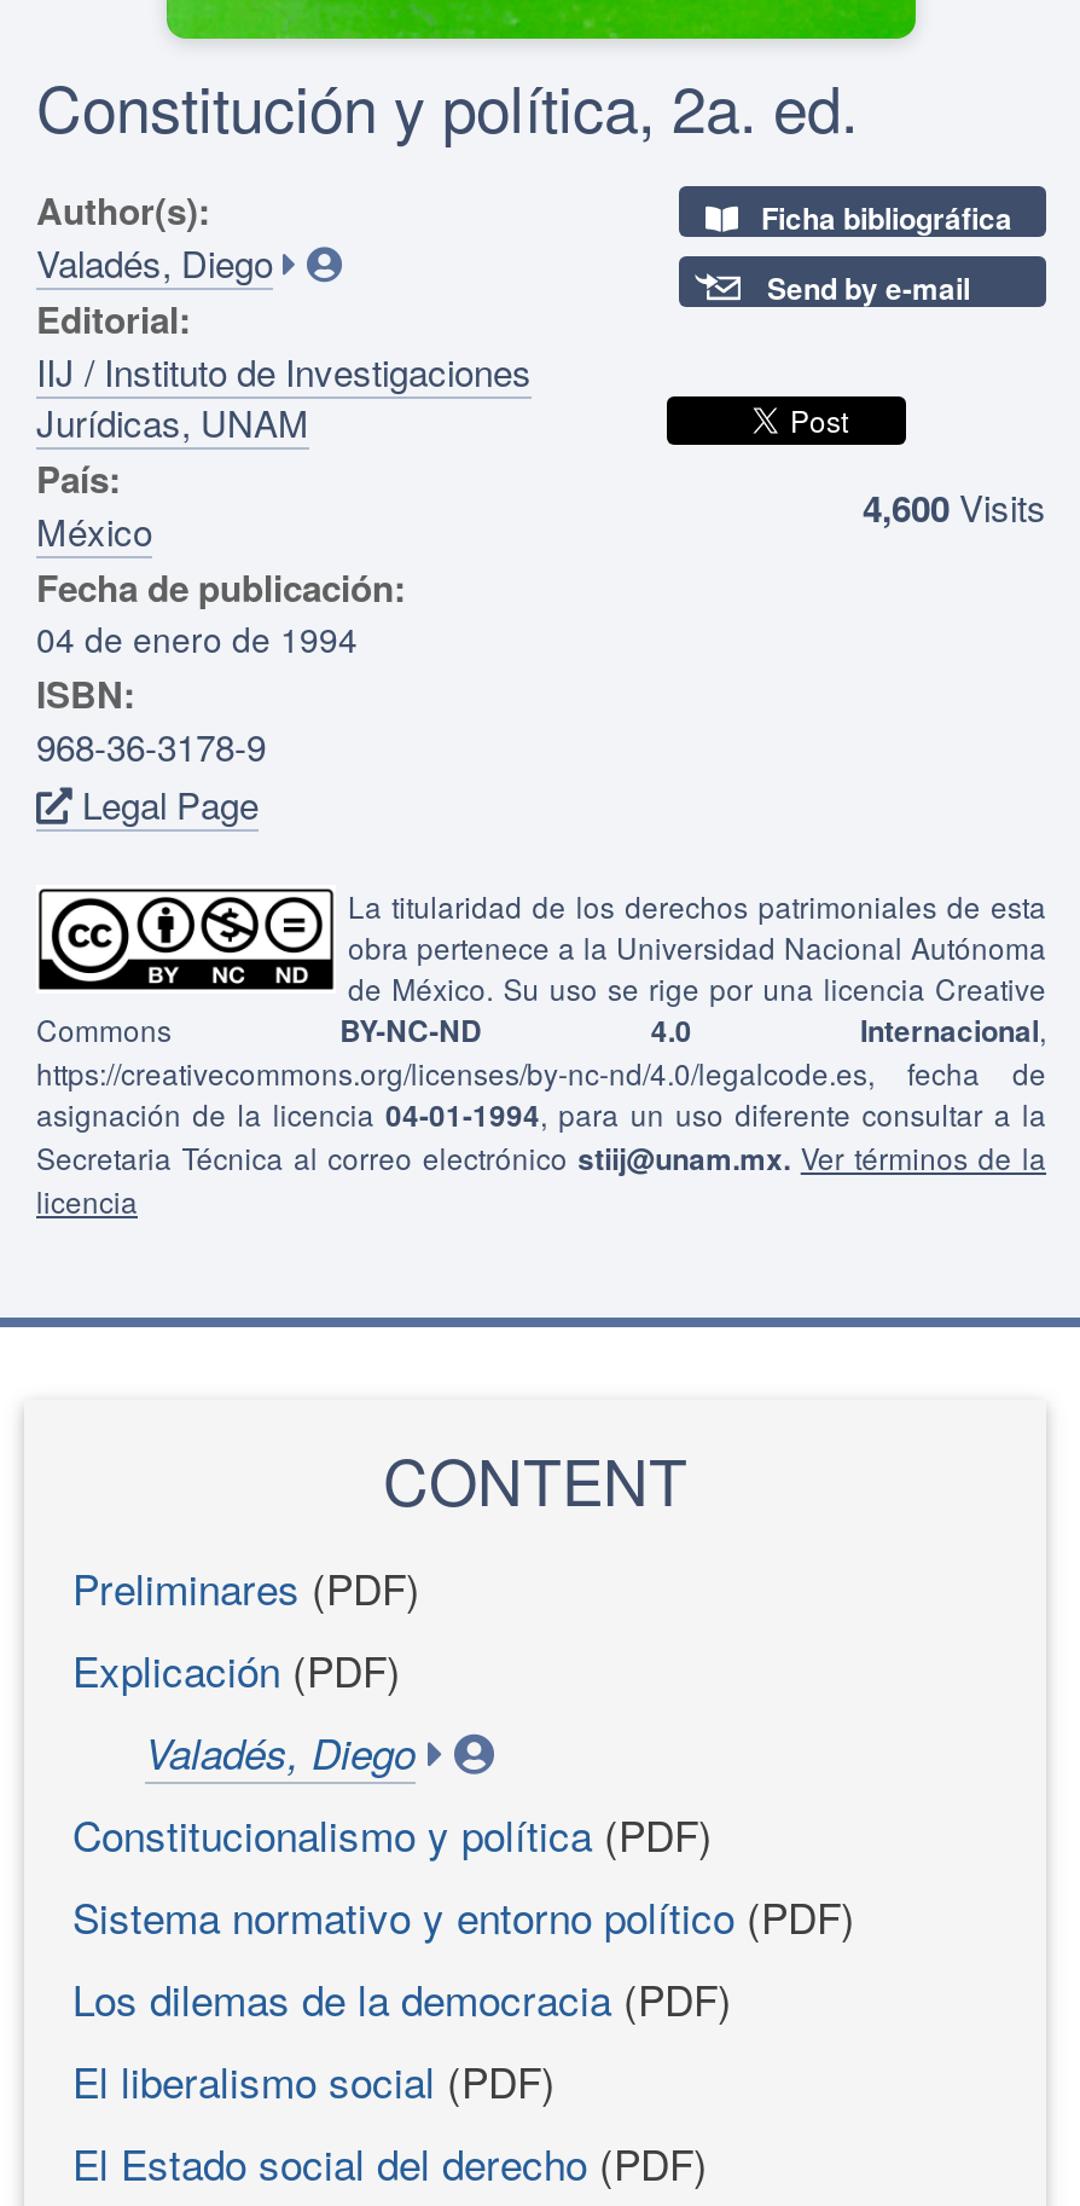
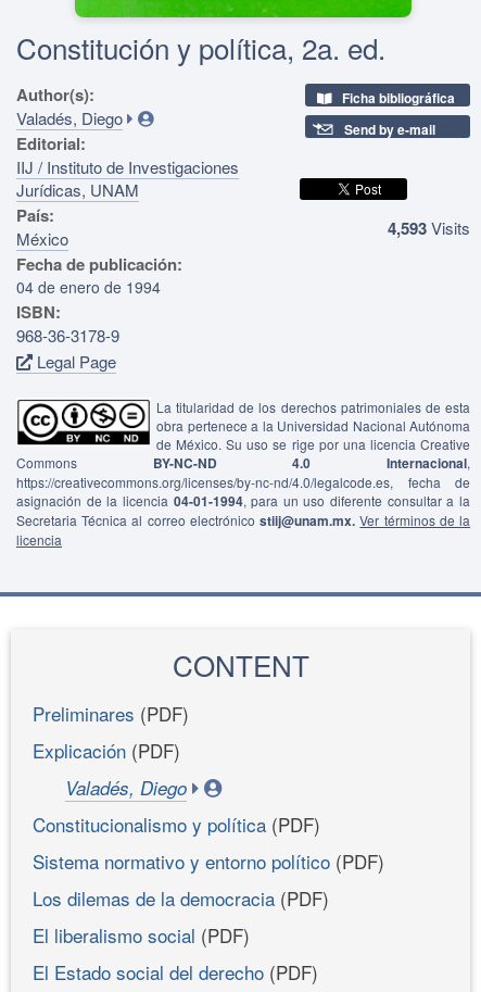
- 4,600 Visits
+ 4,593 Visits
